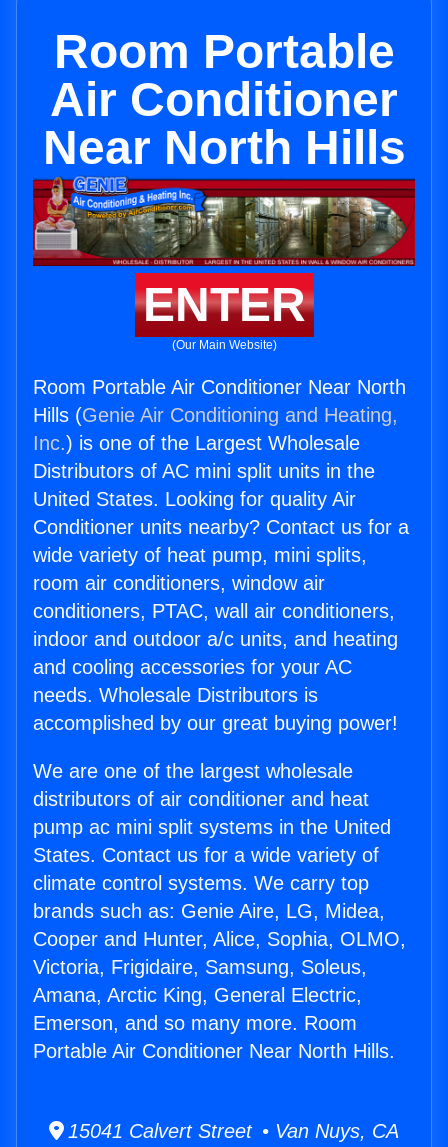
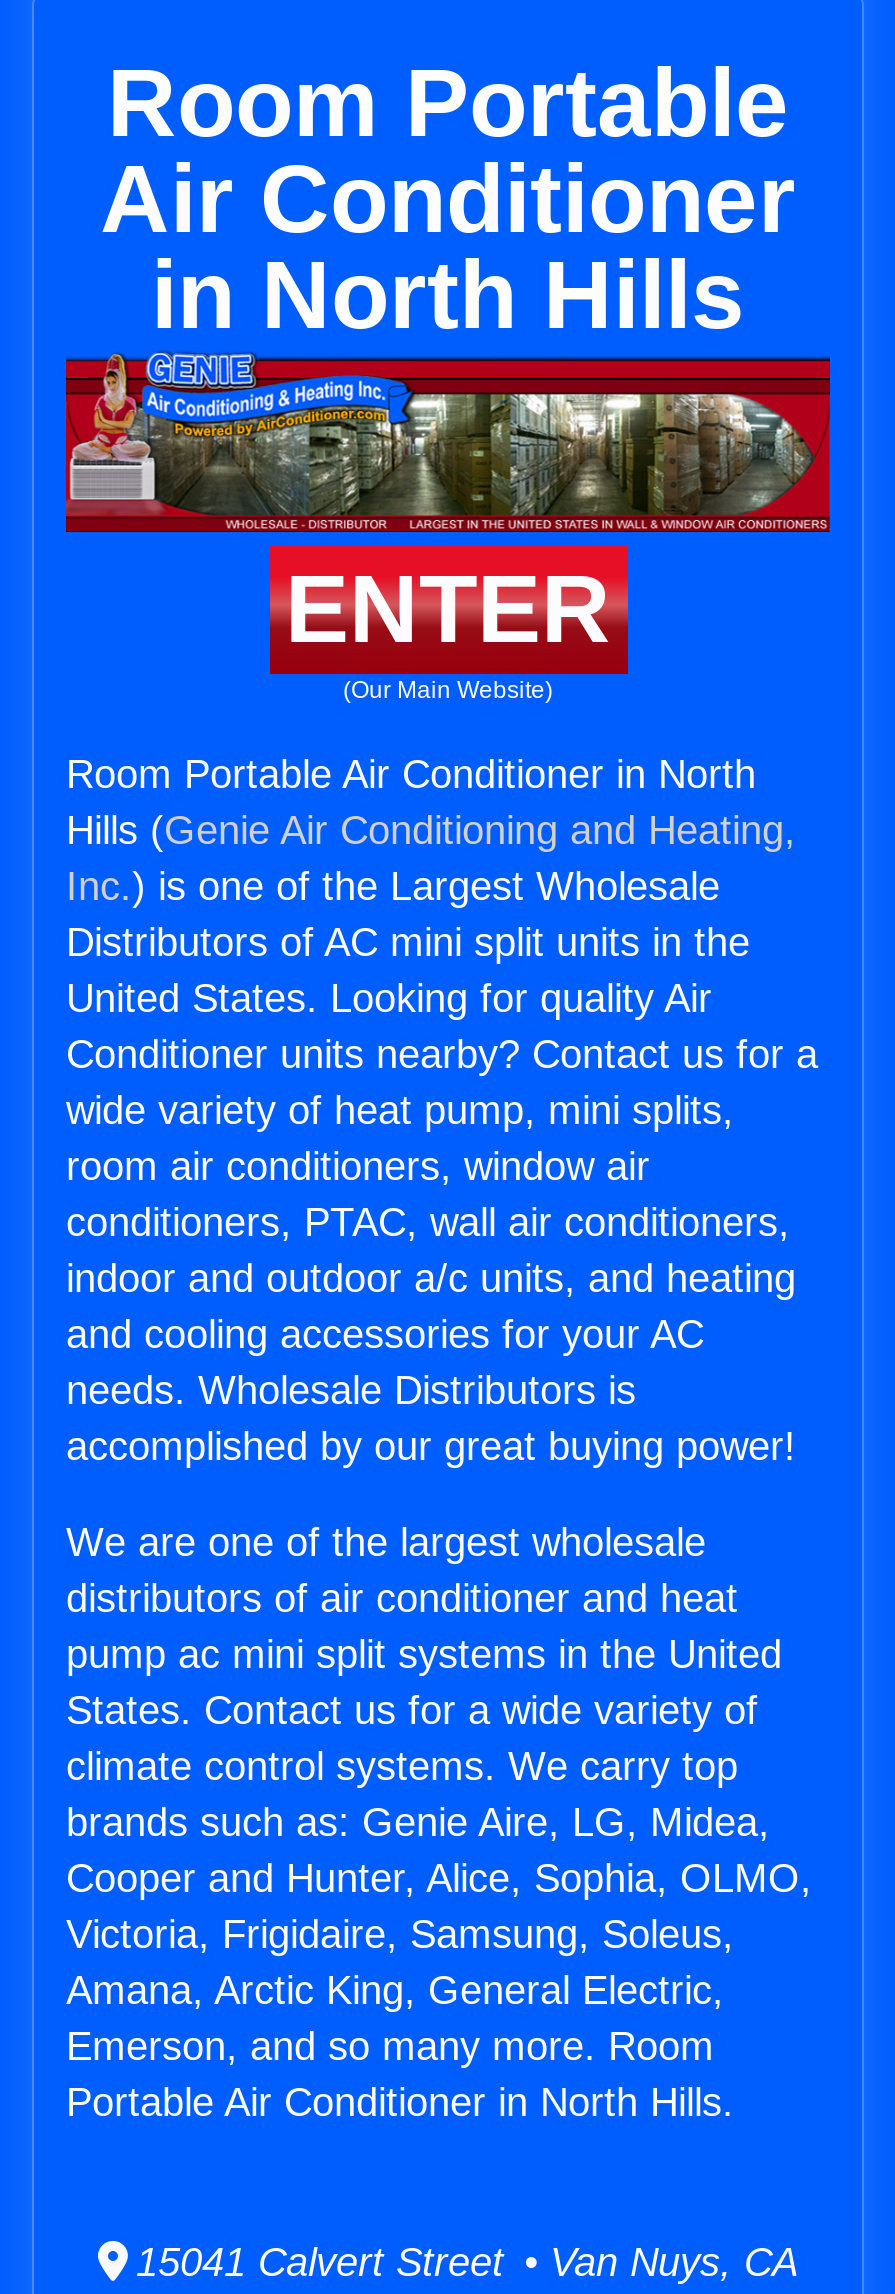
- Near North Hills
+ in North Hills

- Room Portable Air Conditioner Near North
+ Room Portable Air Conditioner in North

- Portable Air Conditioner Near North Hills.
+ Portable Air Conditioner in North Hills.
